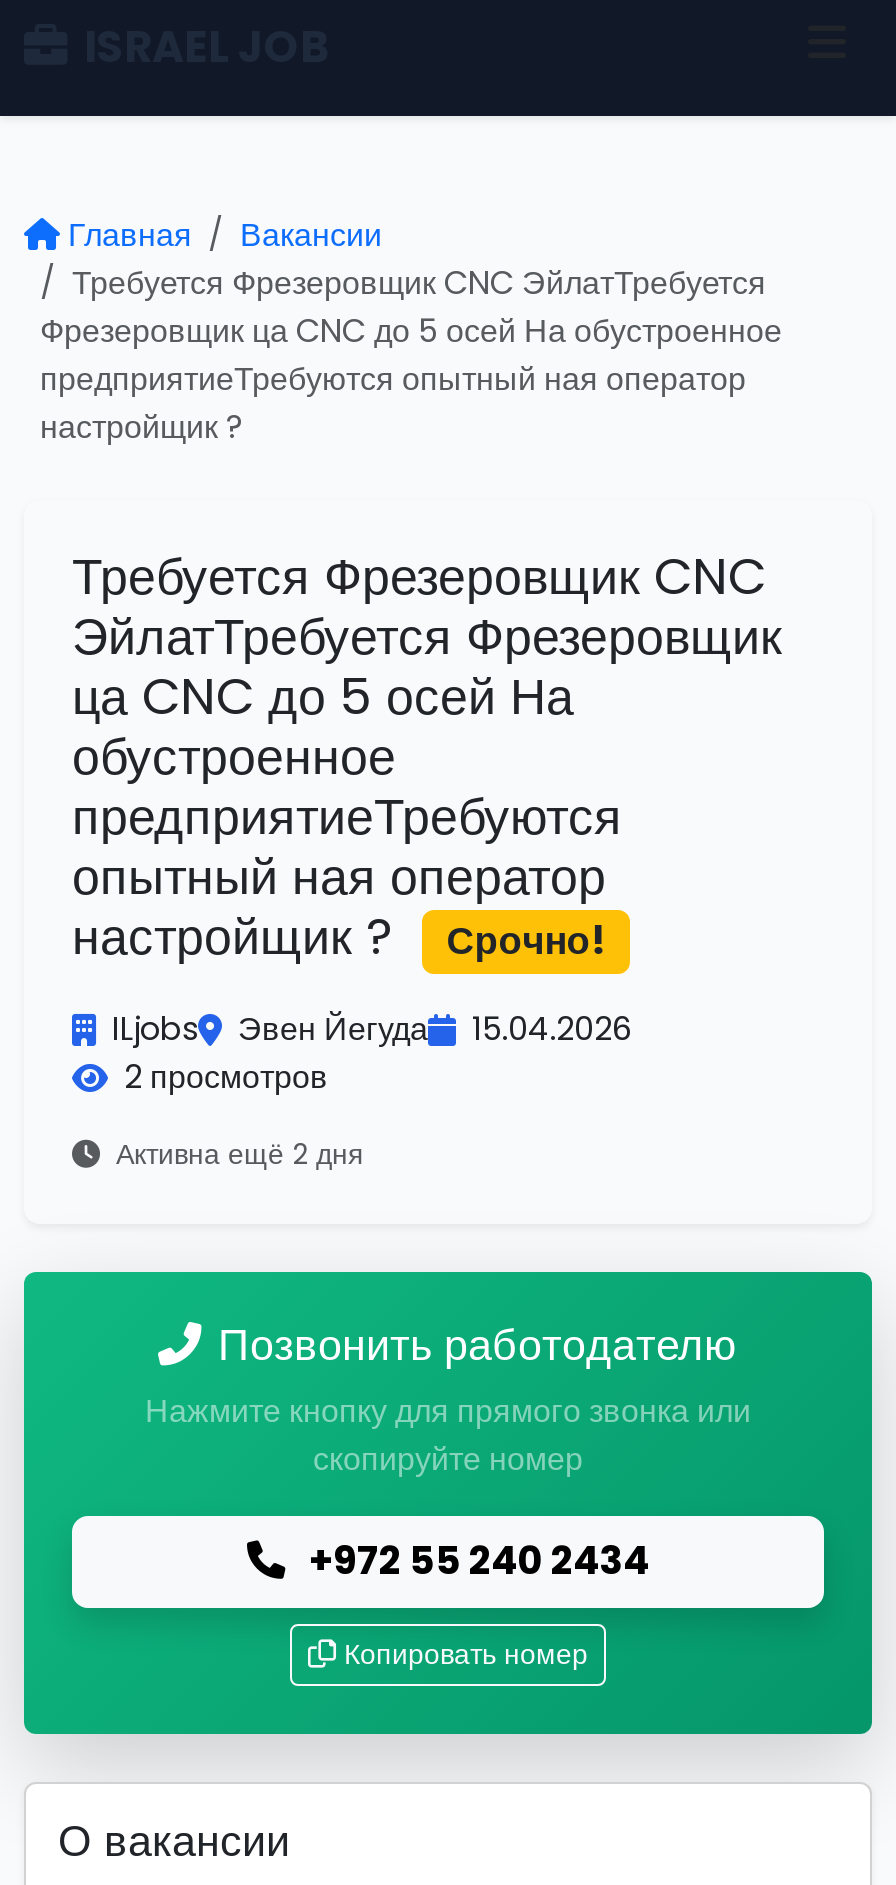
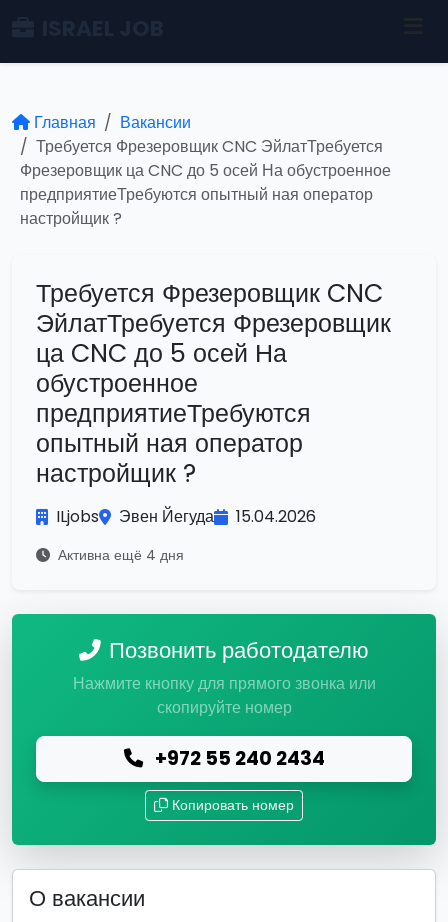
- Срочно!

- 2 просмотров
- Активна ещё 2 дня
+ Активна ещё 4 дня
